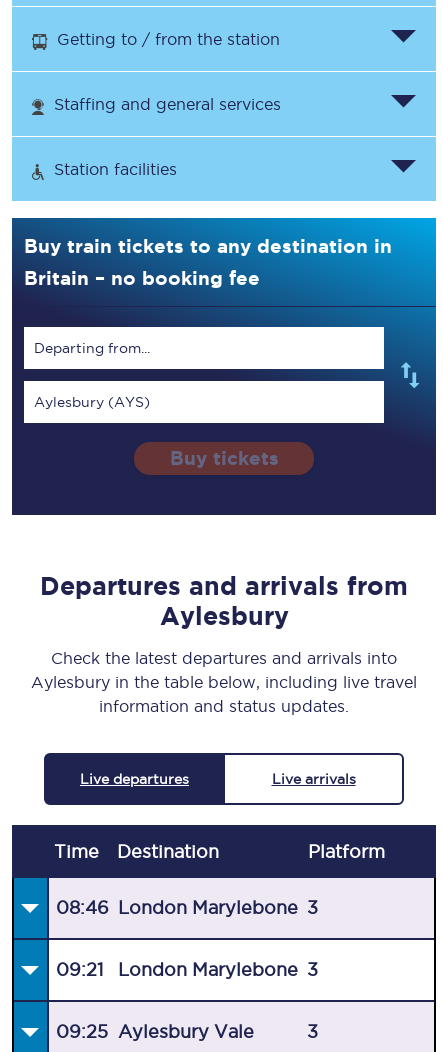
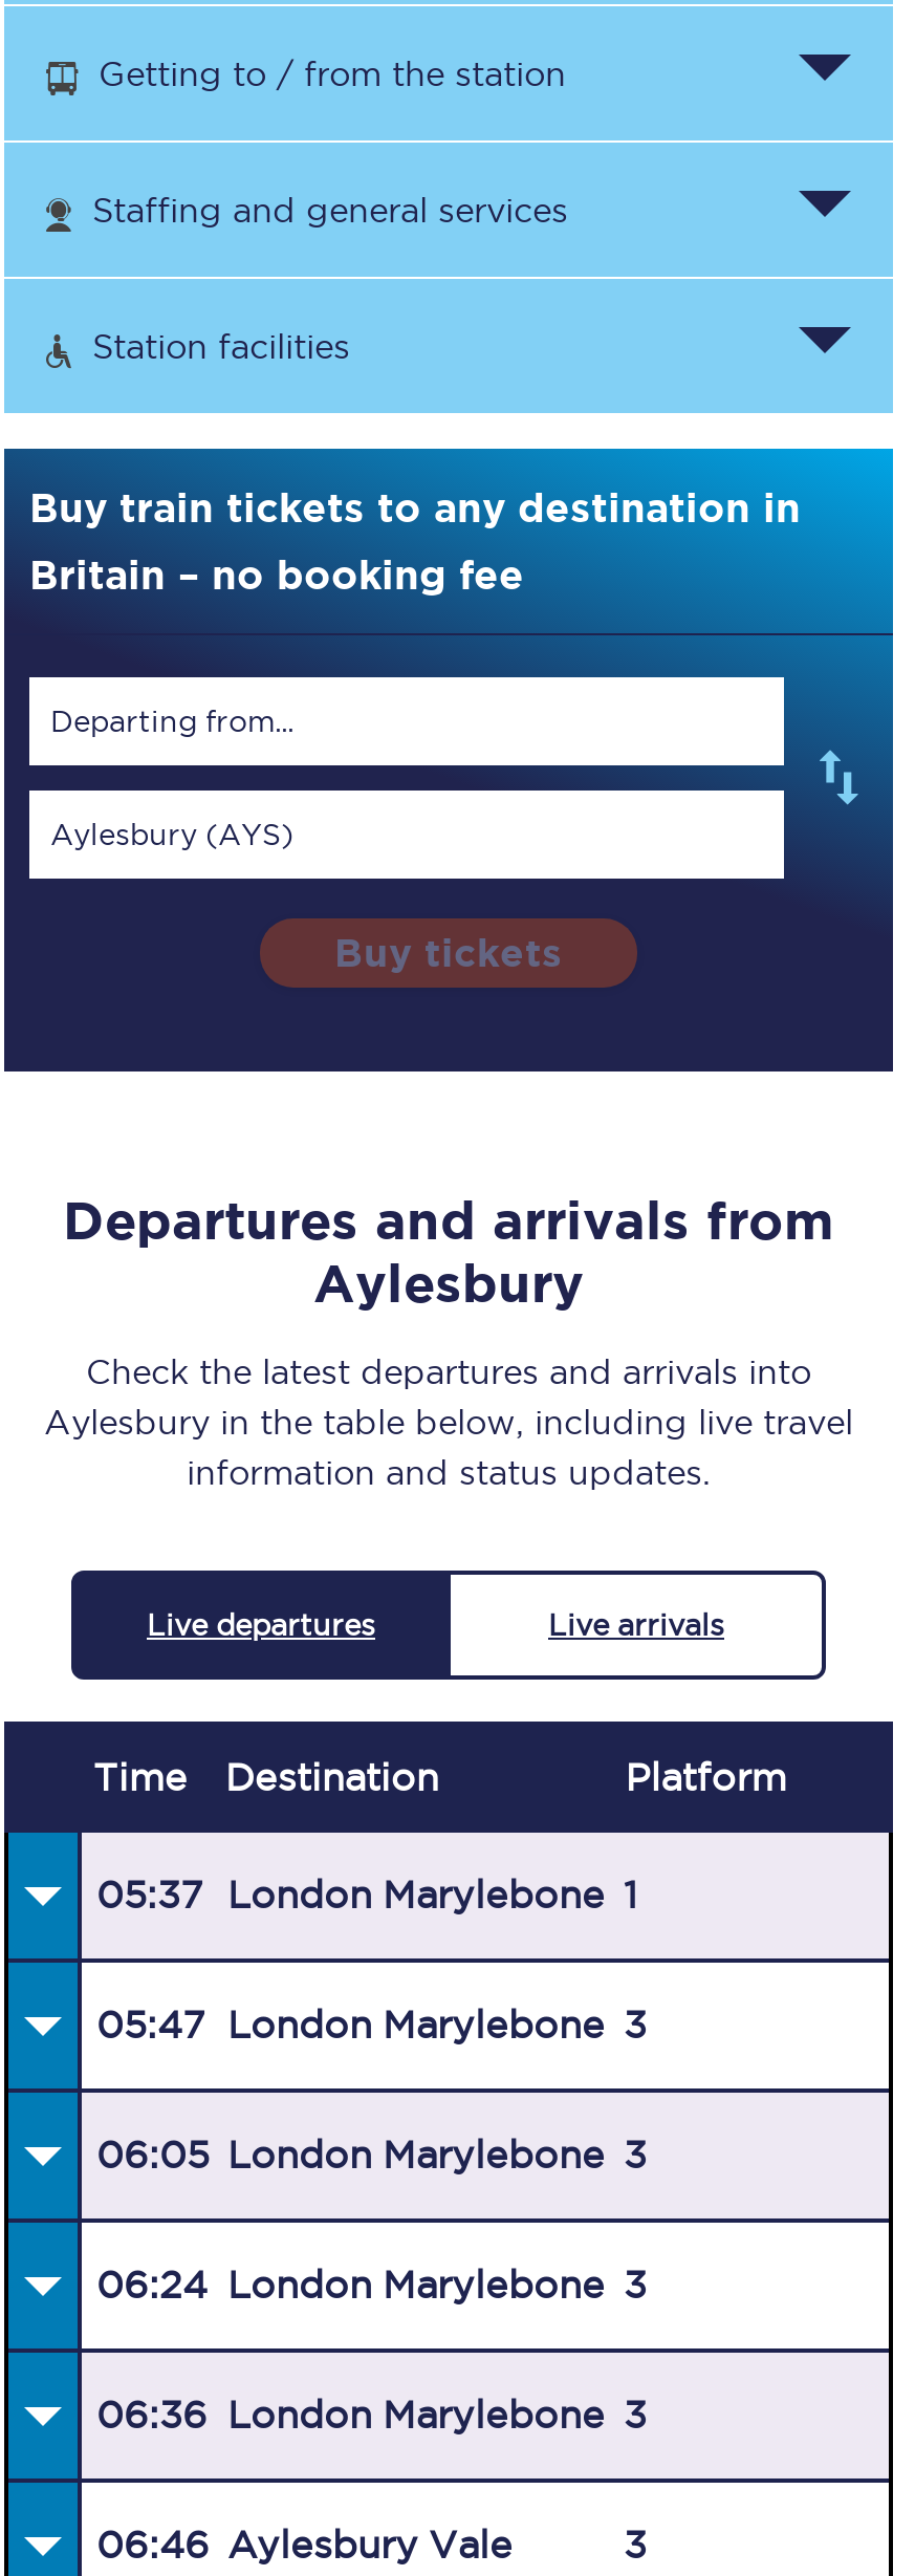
- 08:46 London Marylebone 3
- 09:21
- London Marylebone 3
- 09:25 Aylesbury Vale
+ 05:37
+ London Marylebone 1
+ 05:47 London Marylebone 3
+ 06:05 London Marylebone 3
+ 06:24 London Marylebone 3
+ 06:36 London Marylebone 3
+ 06:46 Aylesbury Vale
